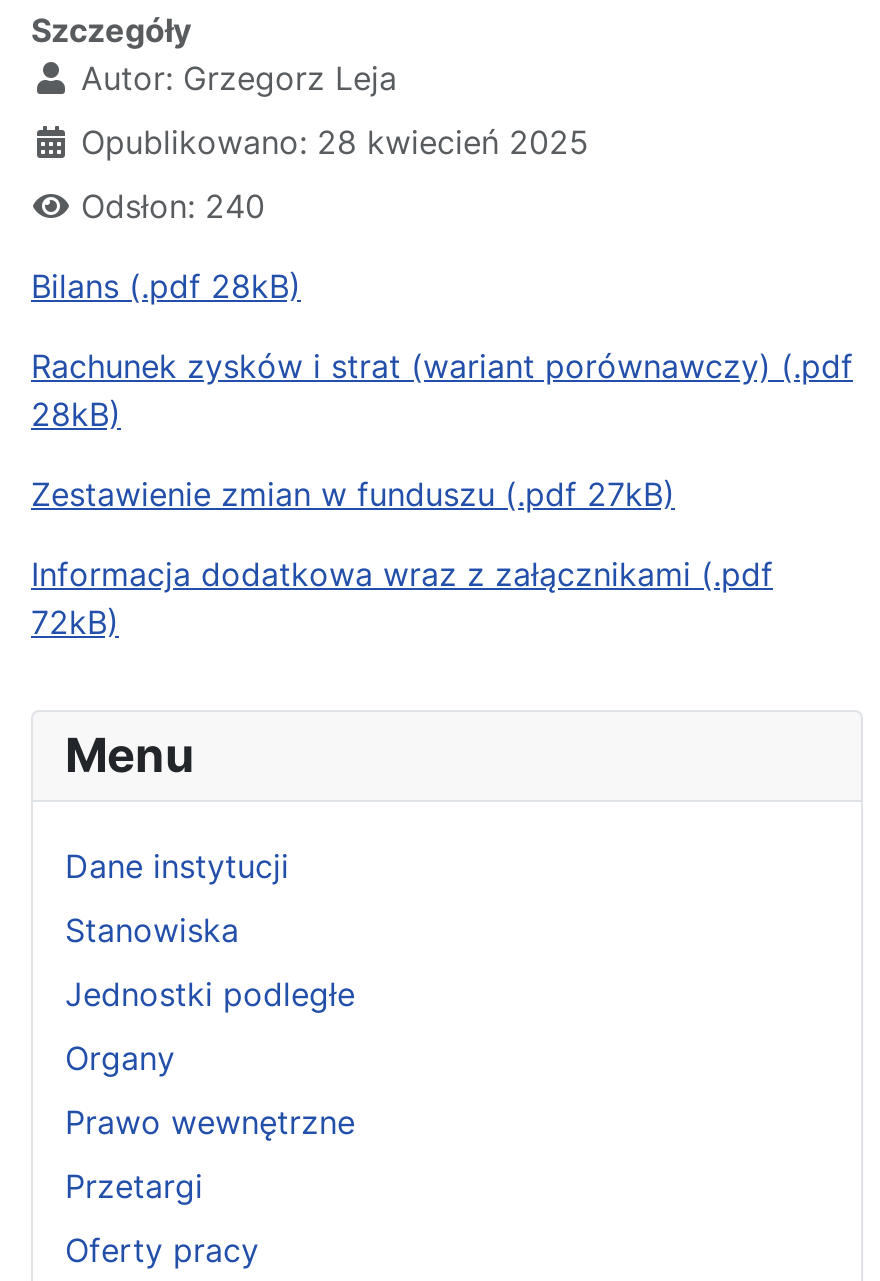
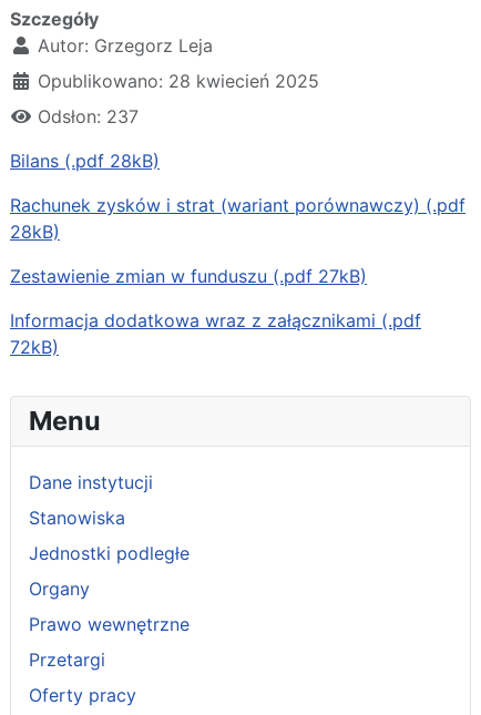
- Odsłon: 240
+ Odsłon: 237
